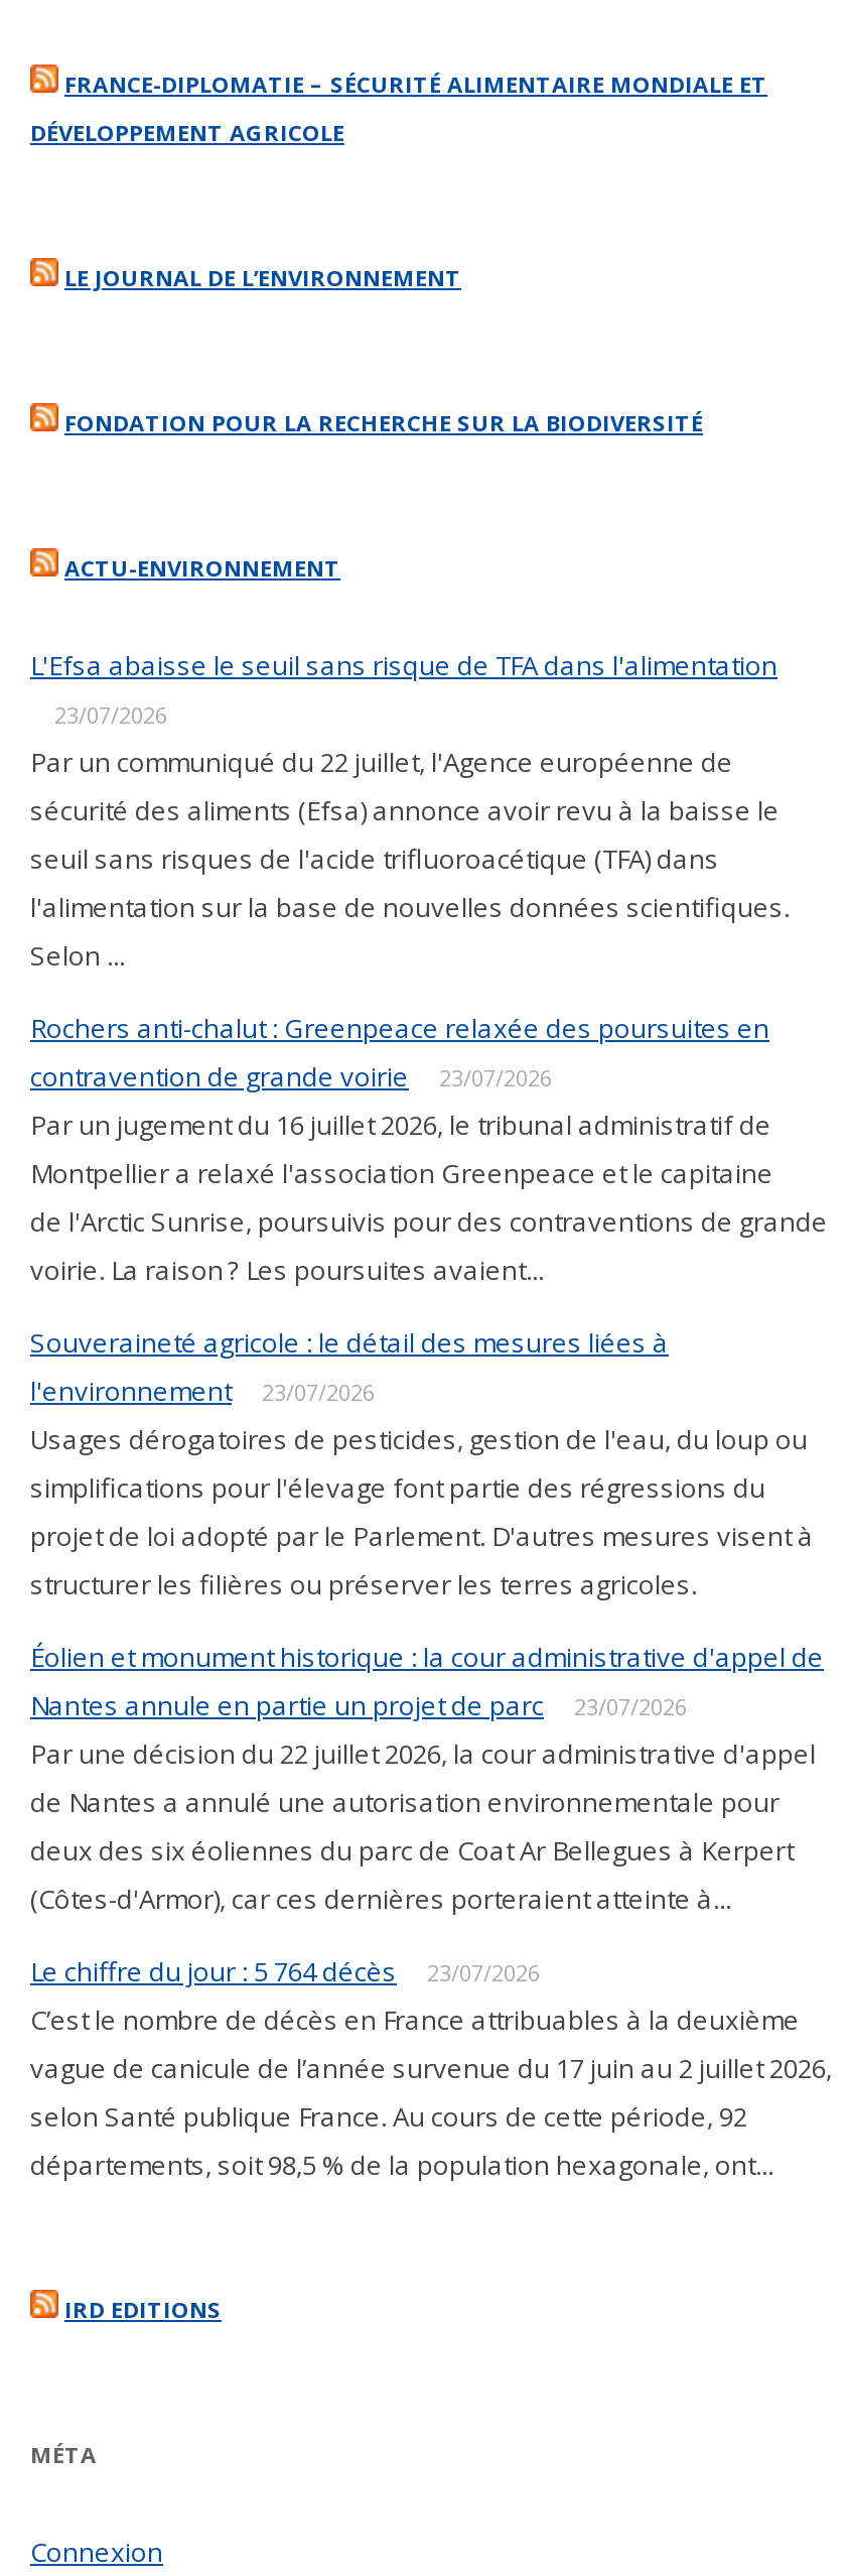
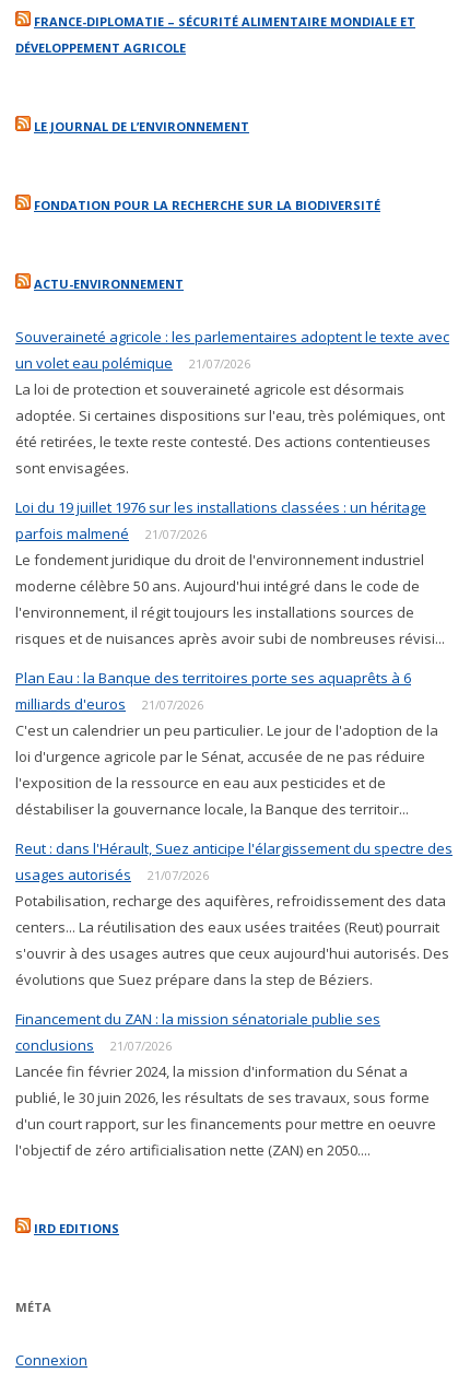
- L'Efsa abaisse le seuil sans risque de TFA dans l'alimentation
- 23/07/2026
- Par un communiqué du 22 juillet, l'Agence européenne de
- sécurité des aliments (Efsa) annonce avoir revu à la baisse le
- seuil sans risques de l'acide trifluoroacétique (TFA) dans
- l'alimentation sur la base de nouvelles données scientifiques.
- Selon ...
+ Souveraineté agricole : les parlementaires adoptent le texte avec
+ un volet eau polémique
+ 21/07/2026
+ La loi de protection et souveraineté agricole est désormais
+ adoptée. Si certaines dispositions sur l'eau, très polémiques, ont
+ été retirées, le texte reste contesté. Des actions contentieuses
+ sont envisagées.

- Rochers anti-chalut : Greenpeace relaxée des poursuites en
- contravention de grande voirie
- 23/07/2026
- Par un jugement du 16 juillet 2026, le tribunal administratif de
- Montpellier a relaxé l'association Greenpeace et le capitaine
- de l'Arctic Sunrise, poursuivis pour des contraventions de grande
- voirie. La raison ? Les poursuites avaient...
+ Loi du 19 juillet 1976 sur les installations classées : un héritage
+ parfois malmené
+ 21/07/2026
+ Le fondement juridique du droit de l'environnement industriel
+ moderne célèbre 50 ans. Aujourd'hui intégré dans le code de
+ l'environnement, il régit toujours les installations sources de
+ risques et de nuisances après avoir subi de nombreuses révisi...

- Souveraineté agricole : le détail des mesures liées à
- l'environnement
- 23/07/2026
- Usages dérogatoires de pesticides, gestion de l'eau, du loup ou
- simplifications pour l'élevage font partie des régressions du
- projet de loi adopté par le Parlement. D'autres mesures visent à
- structurer les filières ou préserver les terres agricoles.
+ Plan Eau : la Banque des territoires porte ses aquaprêts à 6
+ milliards d'euros
+ 21/07/2026
+ C'est un calendrier un peu particulier. Le jour de l'adoption de la
+ loi d'urgence agricole par le Sénat, accusée de ne pas réduire
+ l'exposition de la ressource en eau aux pesticides et de
+ déstabiliser la gouvernance locale, la Banque des territoir...

- Éolien et monument historique : la cour administrative d'appel de
- Nantes annule en partie un projet de parc
- 23/07/2026
- Par une décision du 22 juillet 2026, la cour administrative d'appel
- de Nantes a annulé une autorisation environnementale pour
- deux des six éoliennes du parc de Coat Ar Bellegues à Kerpert
- (Côtes-d'Armor), car ces dernières porteraient atteinte à...
+ Reut : dans l'Hérault, Suez anticipe l'élargissement du spectre des
+ usages autorisés
+ 21/07/2026
+ Potabilisation, recharge des aquifères, refroidissement des data
+ centers... La réutilisation des eaux usées traitées (Reut) pourrait
+ s'ouvrir à des usages autres que ceux aujourd'hui autorisés. Des
+ évolutions que Suez prépare dans la step de Béziers.

- Le chiffre du jour : 5 764 décès
- 23/07/2026
- C’est le nombre de décès en France attribuables à la deuxième
- vague de canicule de l’année survenue du 17 juin au 2 juillet 2026,
- selon Santé publique France. Au cours de cette période, 92
- départements, soit 98,5 % de la population hexagonale, ont...
+ Financement du ZAN : la mission sénatoriale publie ses
+ conclusions
+ 21/07/2026
+ Lancée fin février 2024, la mission d'information du Sénat a
+ publié, le 30 juin 2026, les résultats de ses travaux, sous forme
+ d'un court rapport, sur les financements pour mettre en oeuvre
+ l'objectif de zéro artificialisation nette (ZAN) en 2050....
